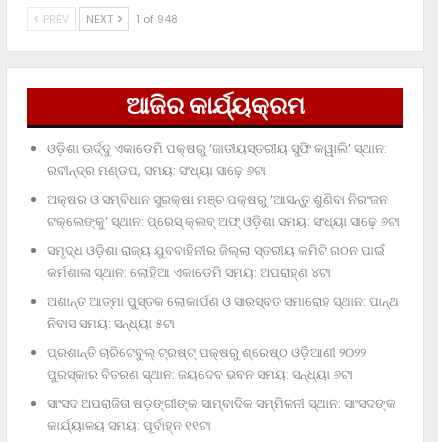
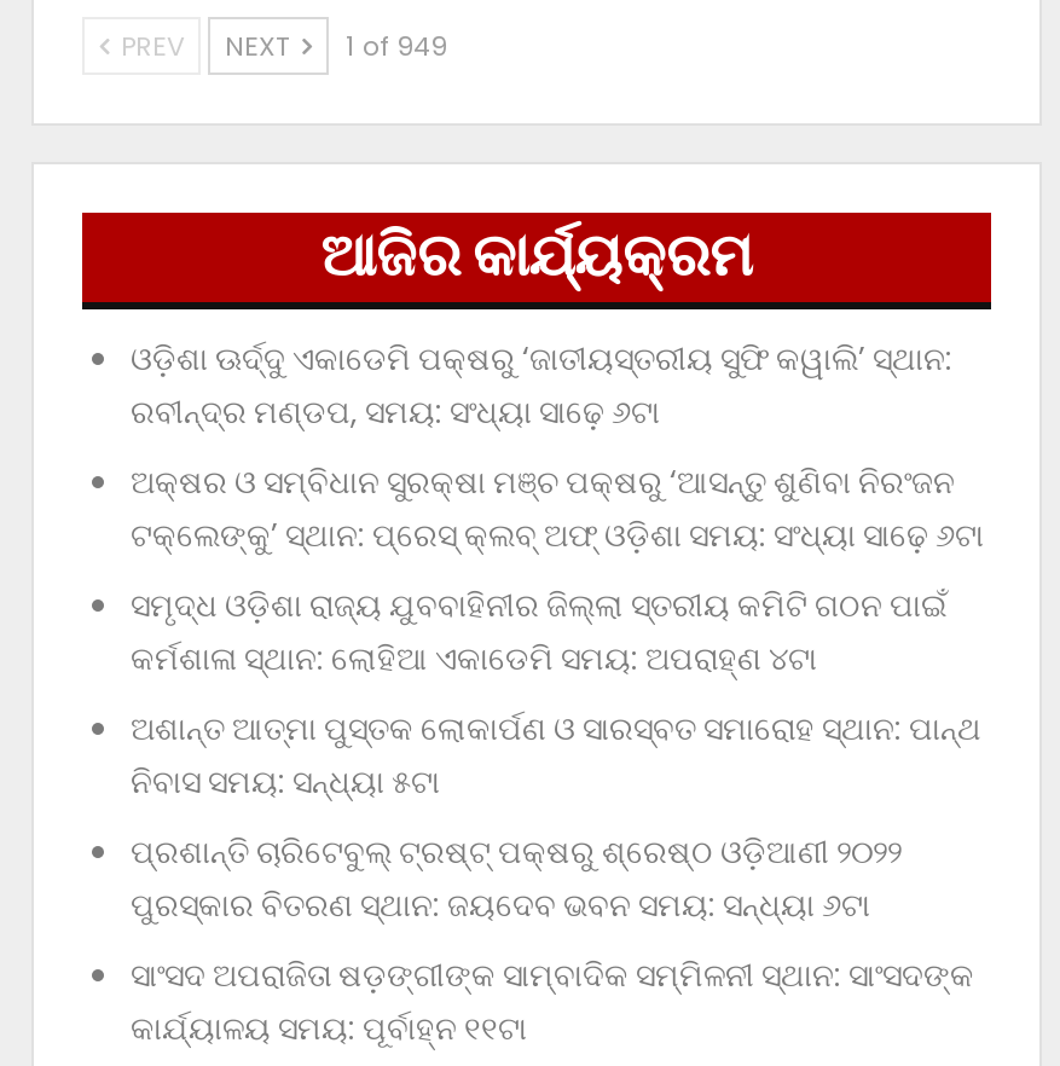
- PREV NEXT 1 of 948
+ PREV NEXT 1 of 949
